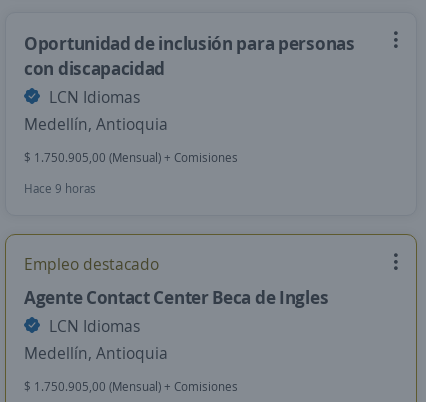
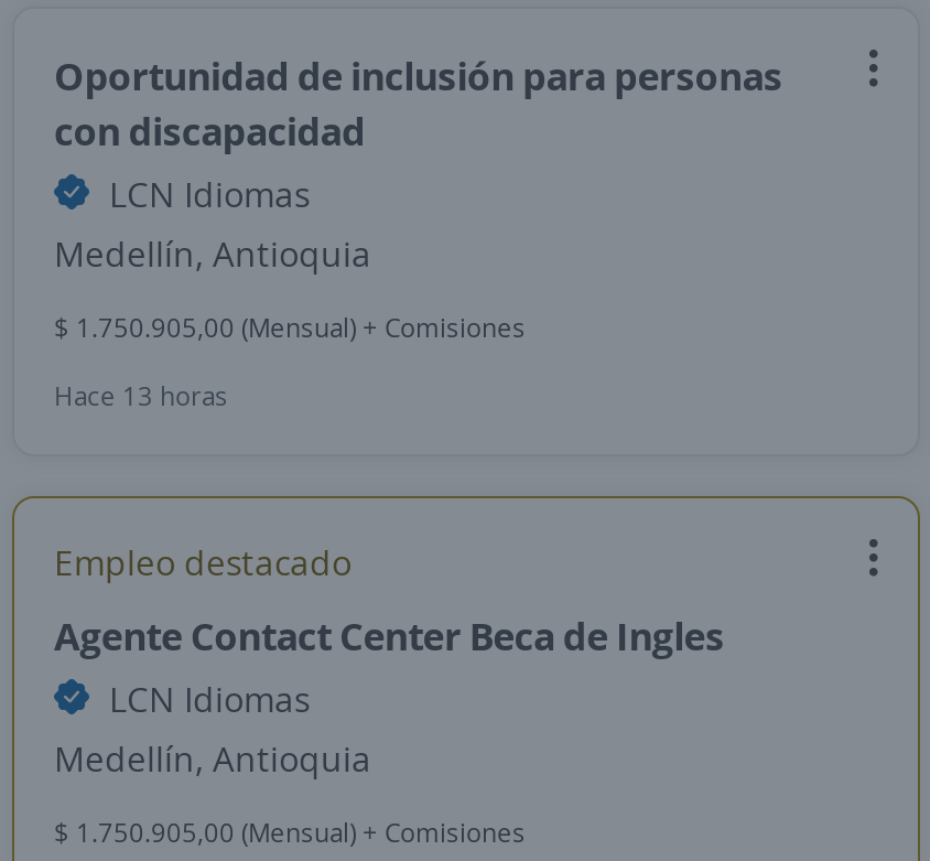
- Hace 9 horas
+ Hace 13 horas
